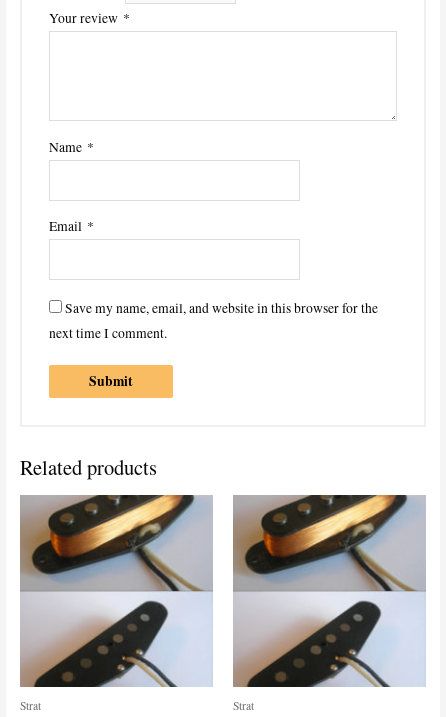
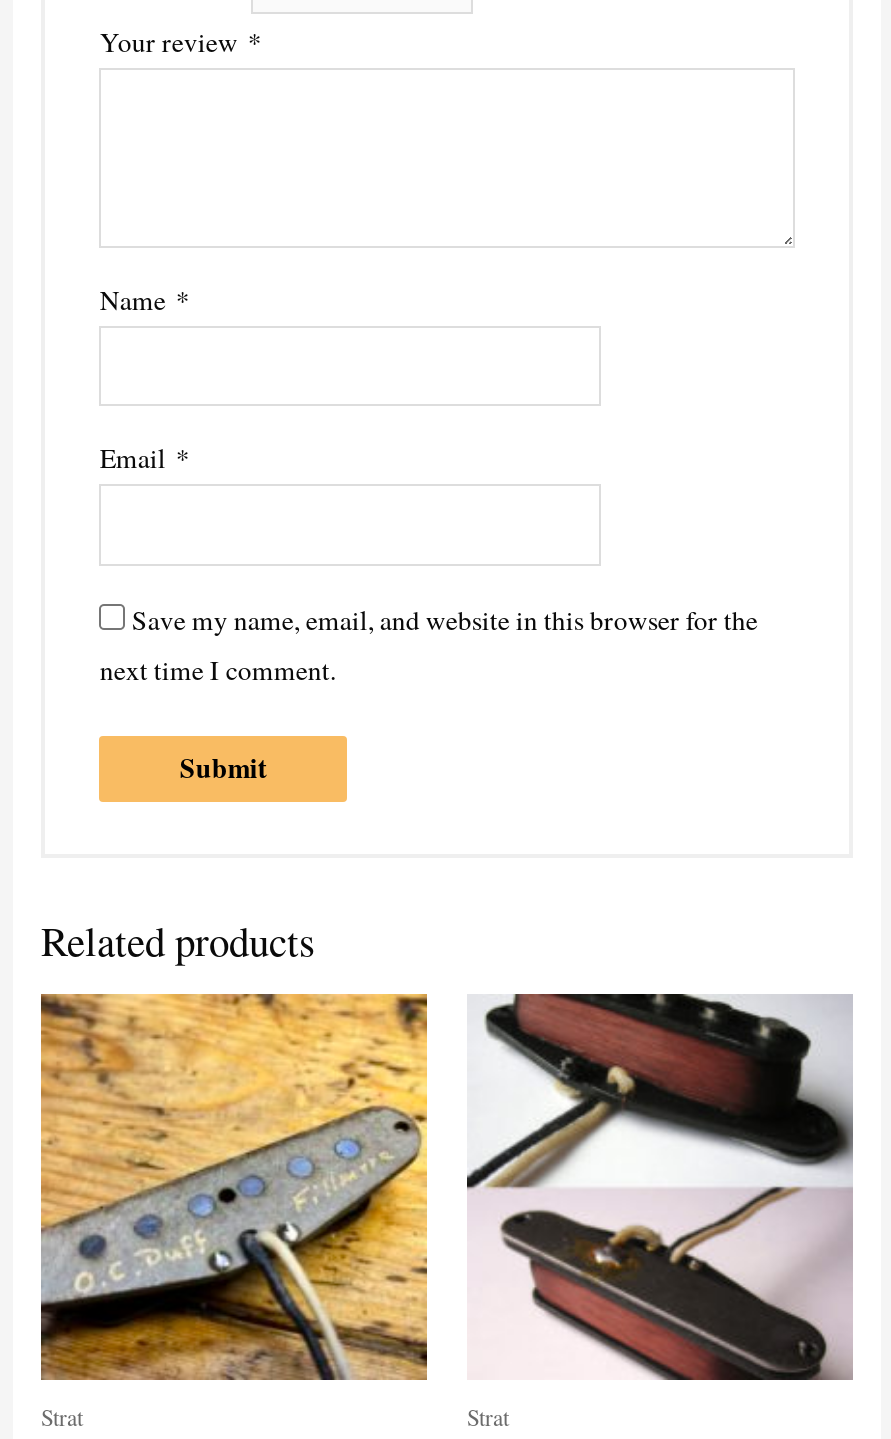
- [image]
+ [image]

- [image]
+ [image]
